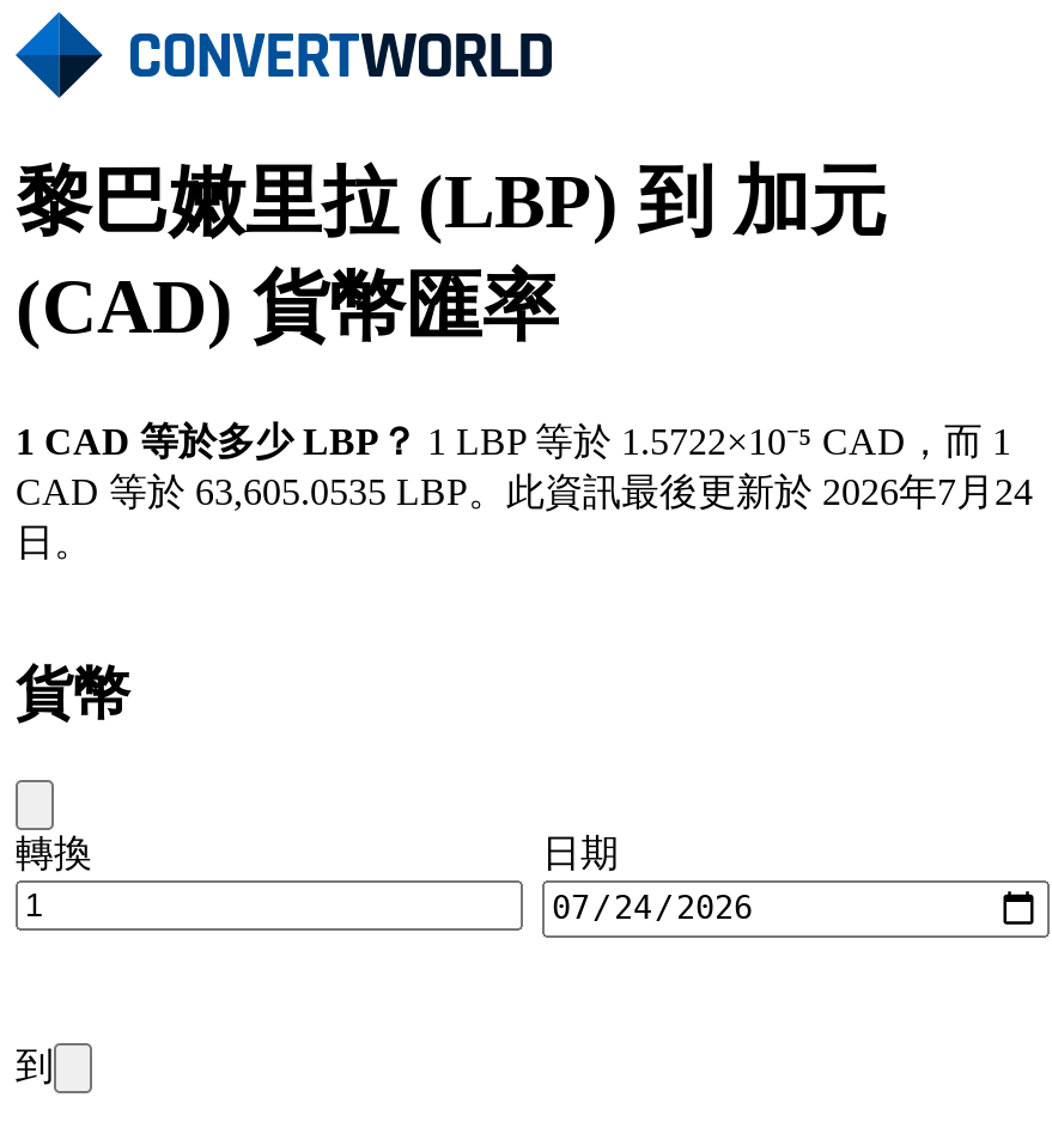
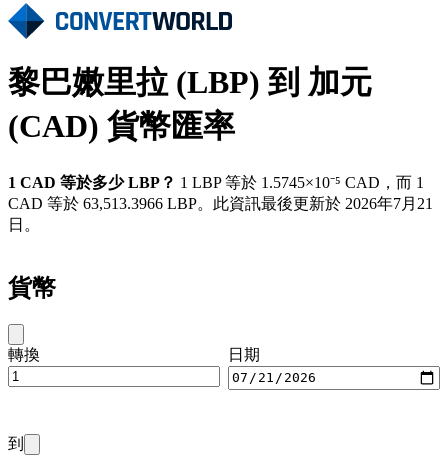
- 1 CAD 等於多少 LBP？1 LBP 等於 1.5722×10⁻⁵ CAD，而 1
+ 1 CAD 等於多少 LBP？1 LBP 等於 1.5745×10⁻⁵ CAD，而 1

- CAD 等於 63,605.0535 LBP。此資訊最後更新於 2026年7月24
+ CAD 等於 63,513.3966 LBP。此資訊最後更新於 2026年7月21
